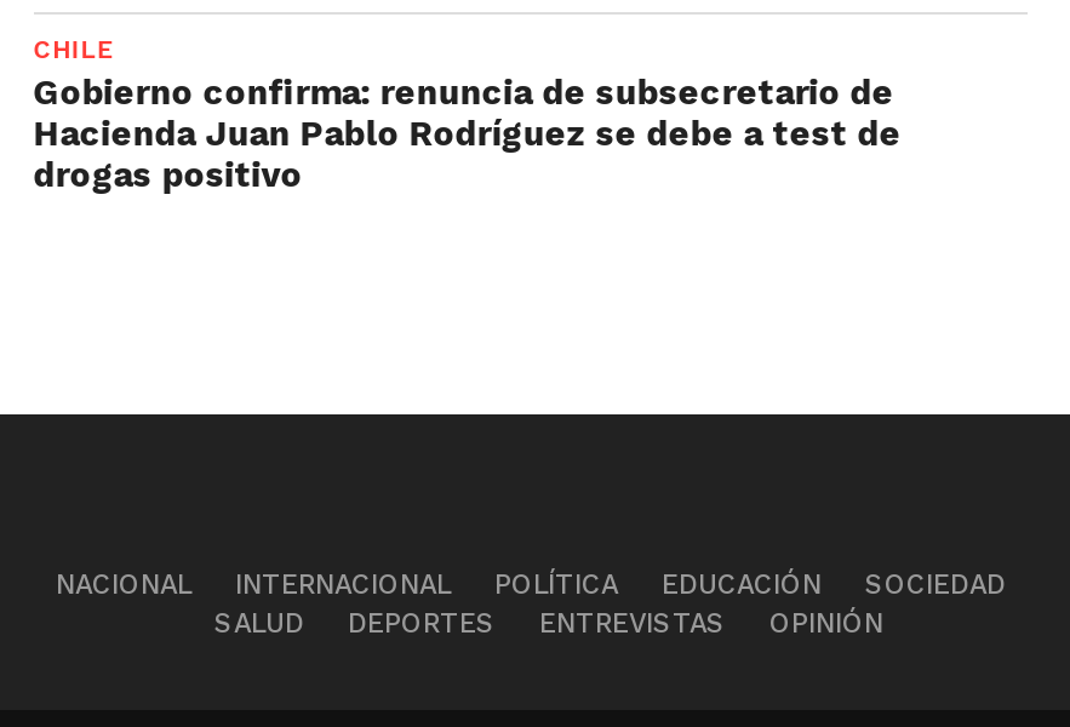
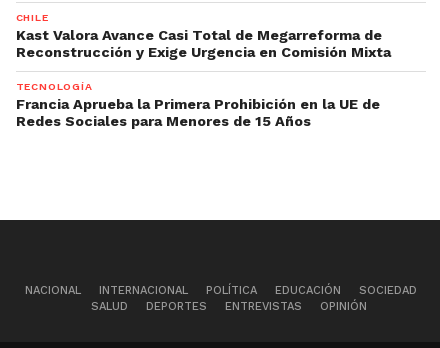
- Gobierno confirma: renuncia de subsecretario de
- Hacienda Juan Pablo Rodríguez se debe a test de
- drogas positivo
+ Kast Valora Avance Casi Total de Megarreforma de
+ Reconstrucción y Exige Urgencia en Comisión Mixta
+ TECNOLOGÍA
+ Francia Aprueba la Primera Prohibición en la UE de
+ Redes Sociales para Menores de 15 Años
